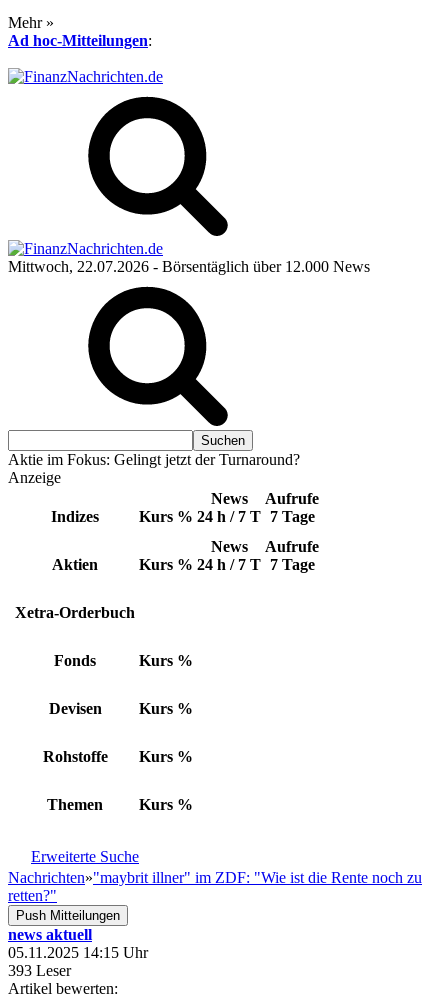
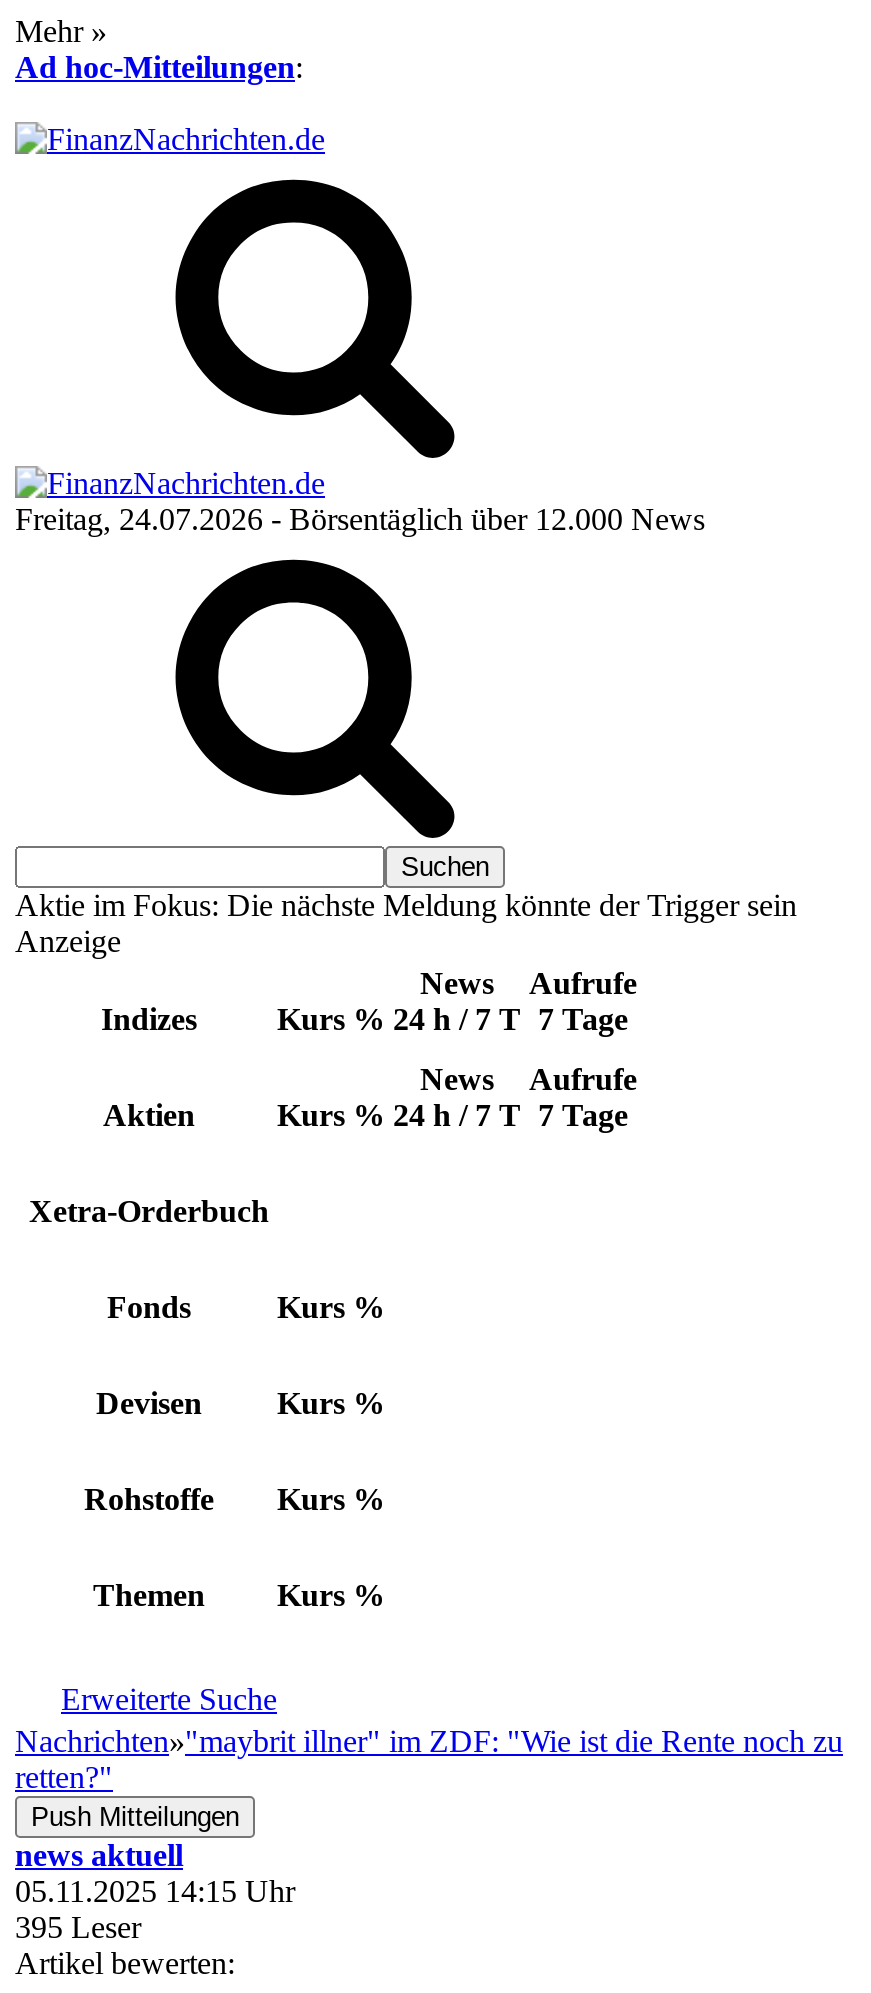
- Mittwoch, 22.07.2026 - Börsentäglich über 12.000 News
+ Freitag, 24.07.2026 - Börsentäglich über 12.000 News

- Aktie im Fokus: Gelingt jetzt der Turnaround?
+ Aktie im Fokus: Die nächste Meldung könnte der Trigger sein

- 393 Leser
+ 395 Leser
